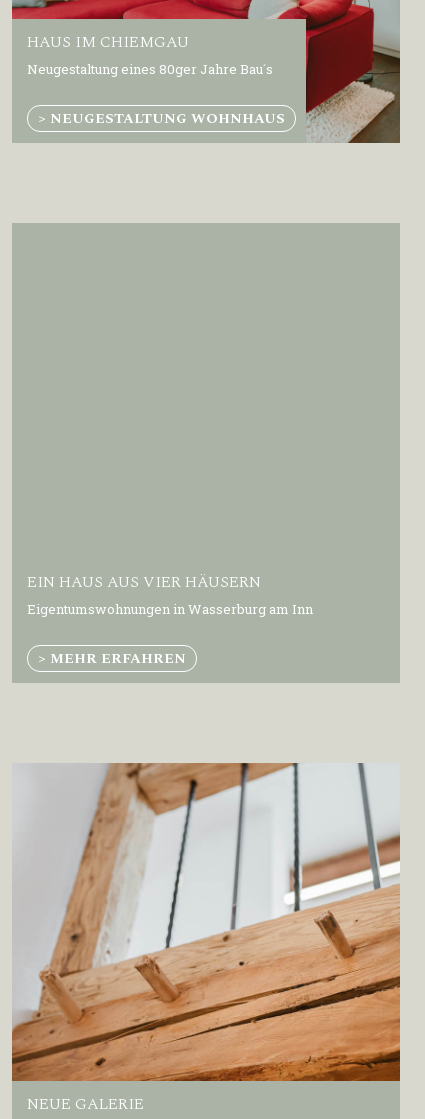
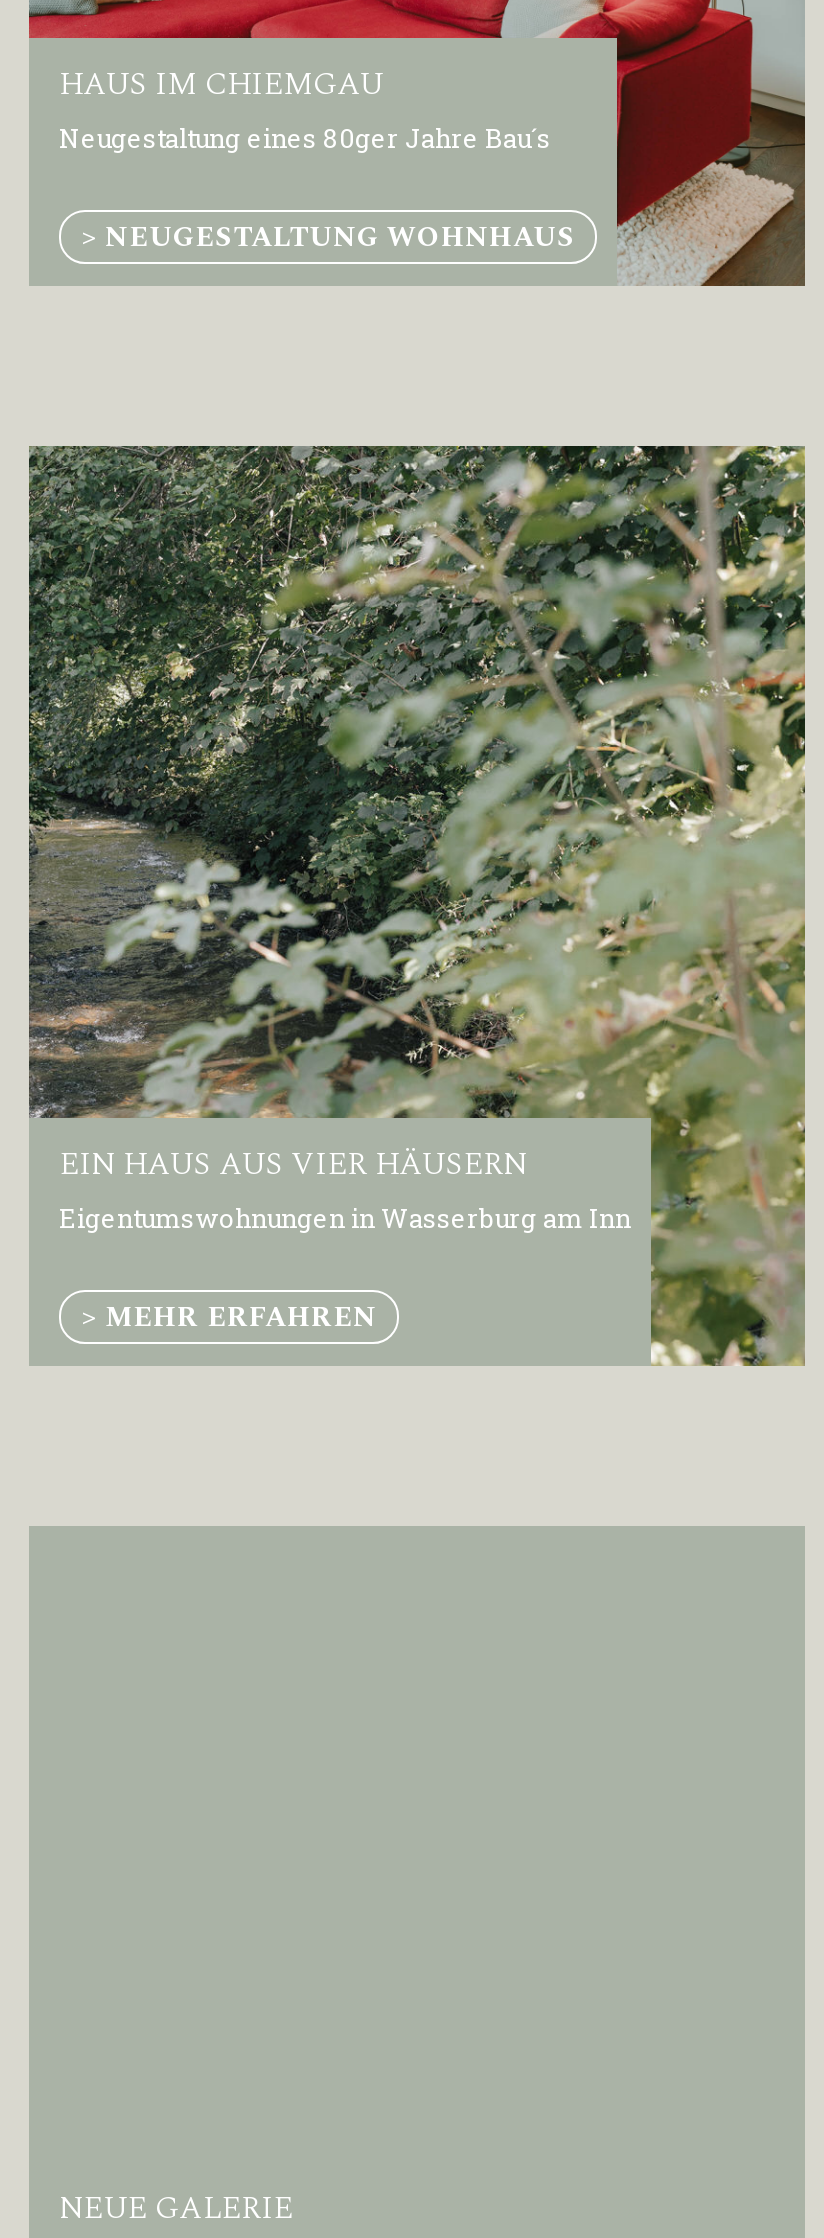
+ [image]

- [image]
